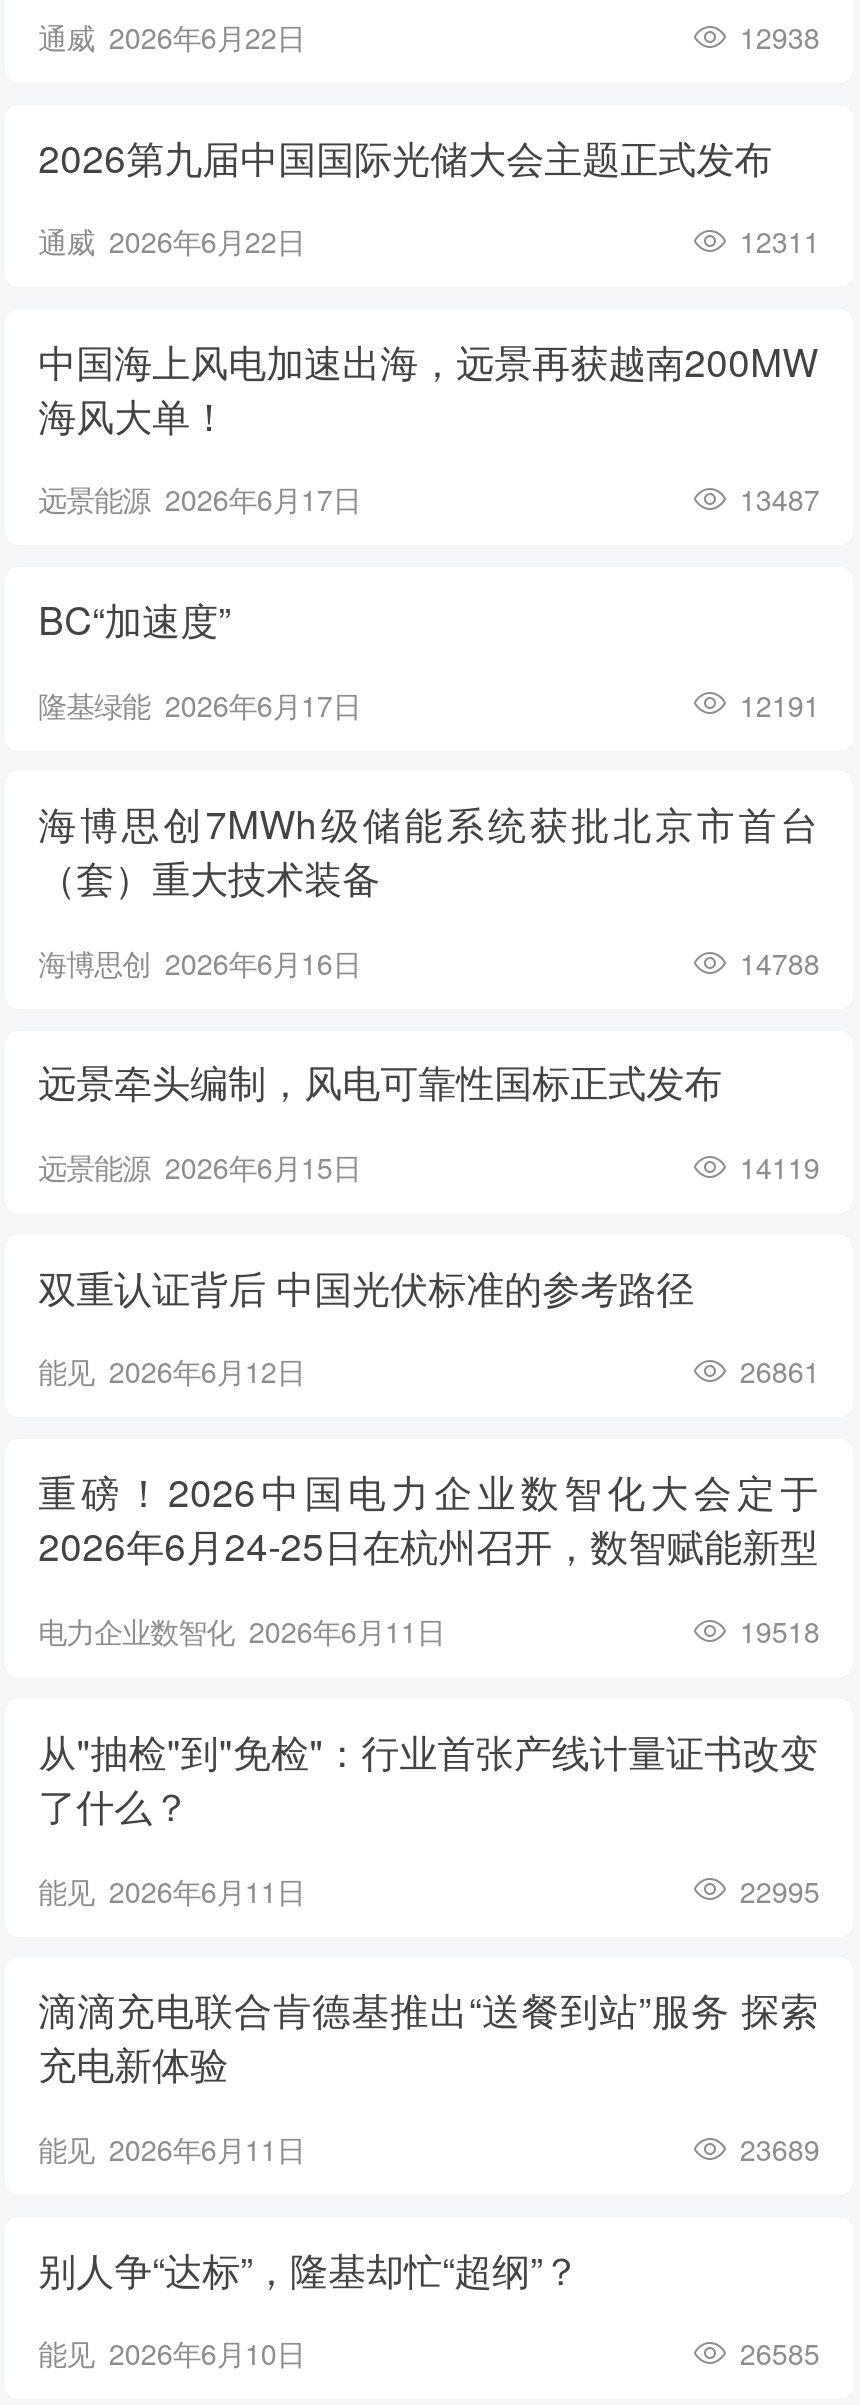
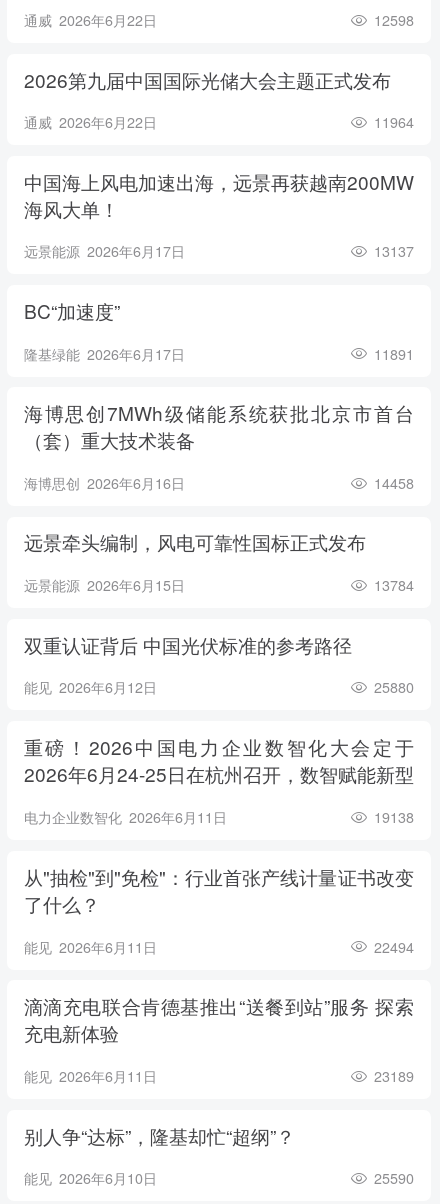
- 12938
+ 12598

- 12311
+ 11964

- 13487
+ 13137

- 12191
+ 11891

- 14788
+ 14458

- 14119
+ 13784

- 26861
+ 25880

- 19518
+ 19138

- 22995
+ 22494

- 23689
+ 23189

- 26585
+ 25590
